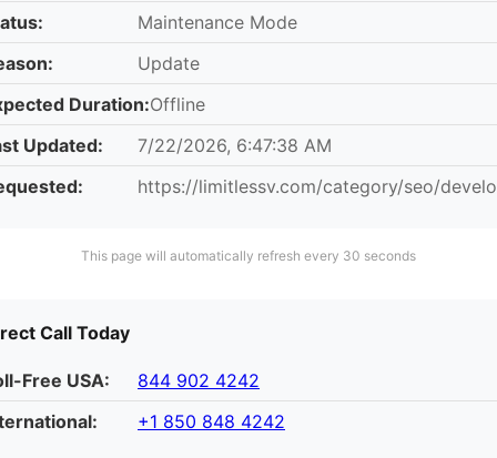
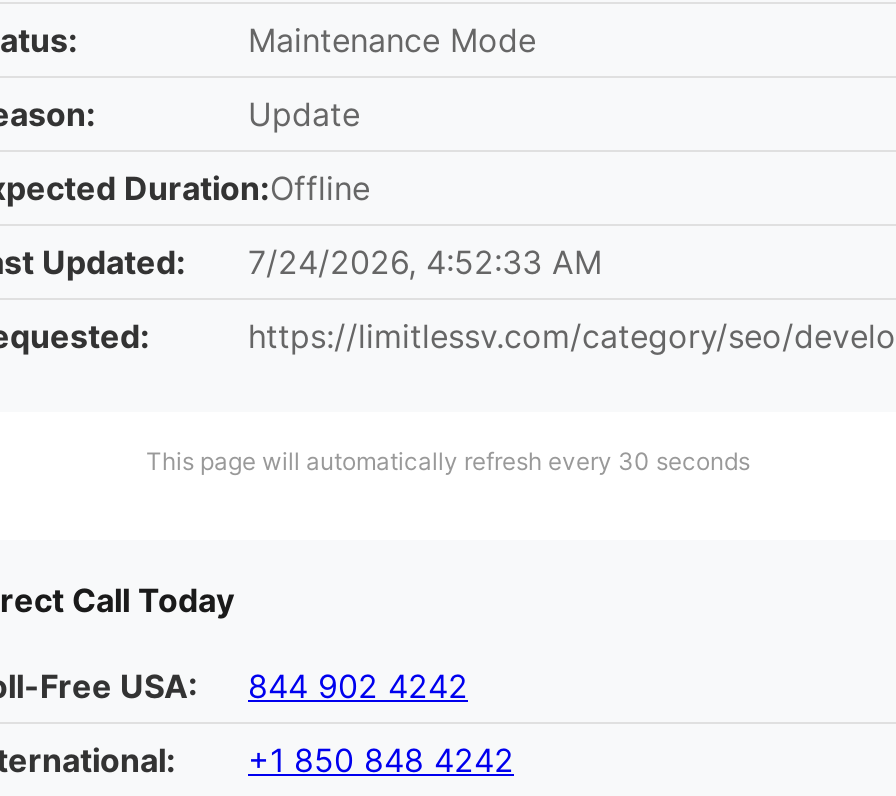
- 7/22/2026, 6:47:38 AM
+ 7/24/2026, 4:52:33 AM
